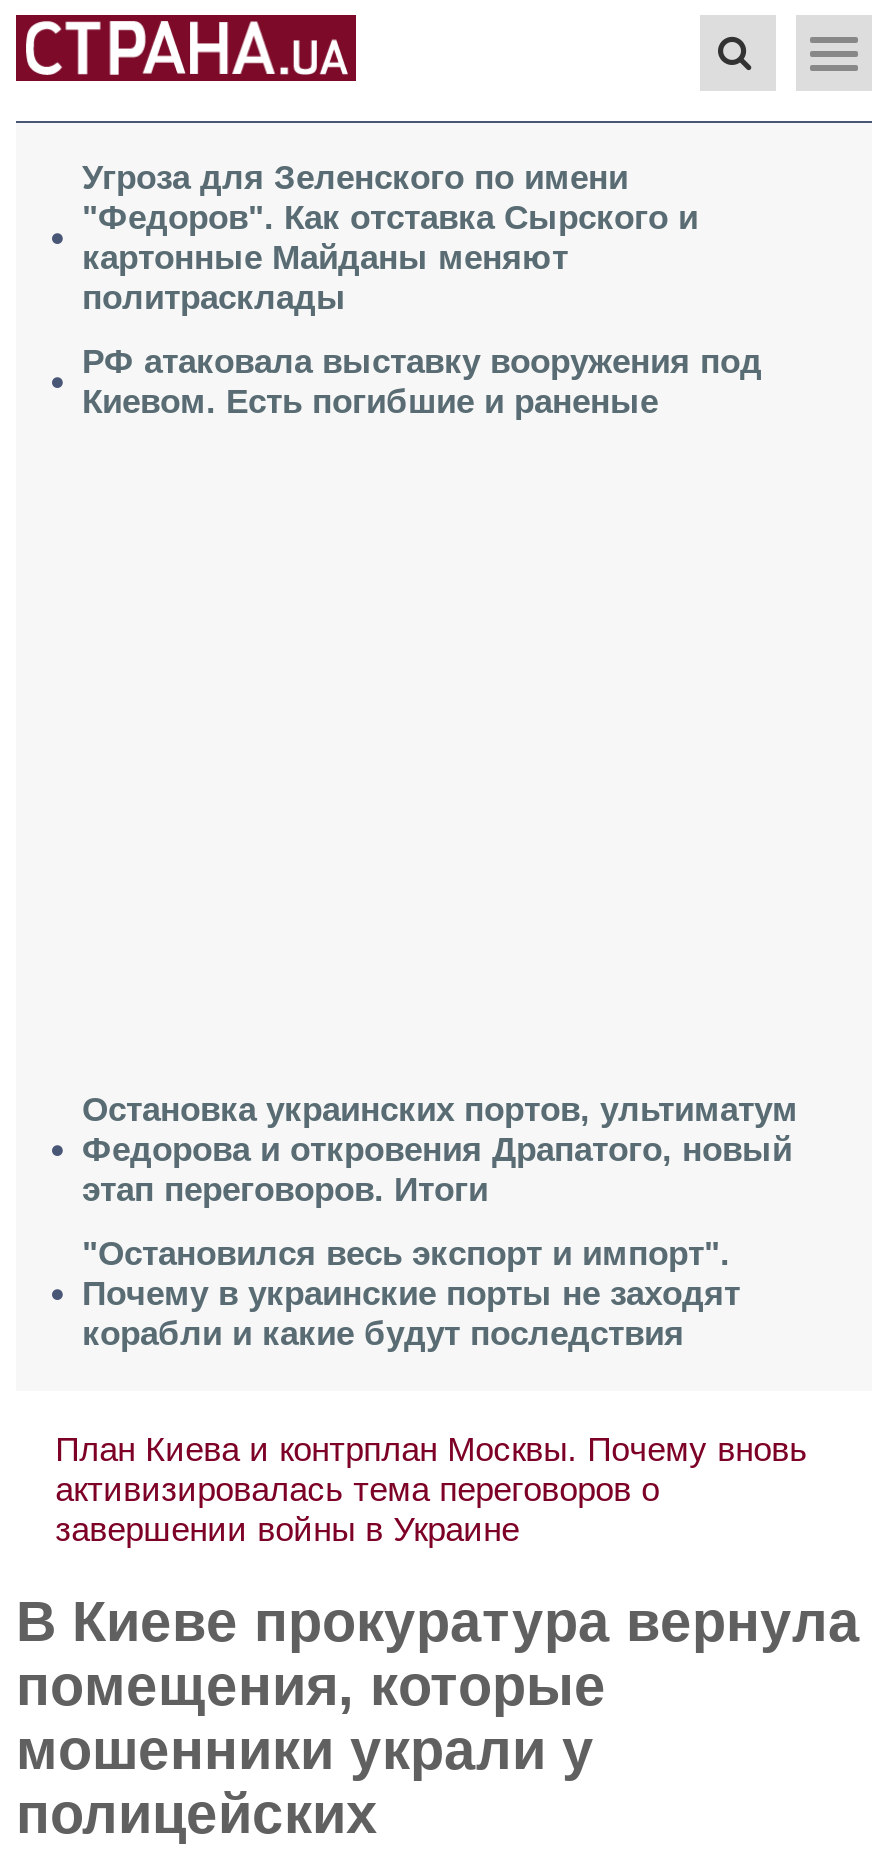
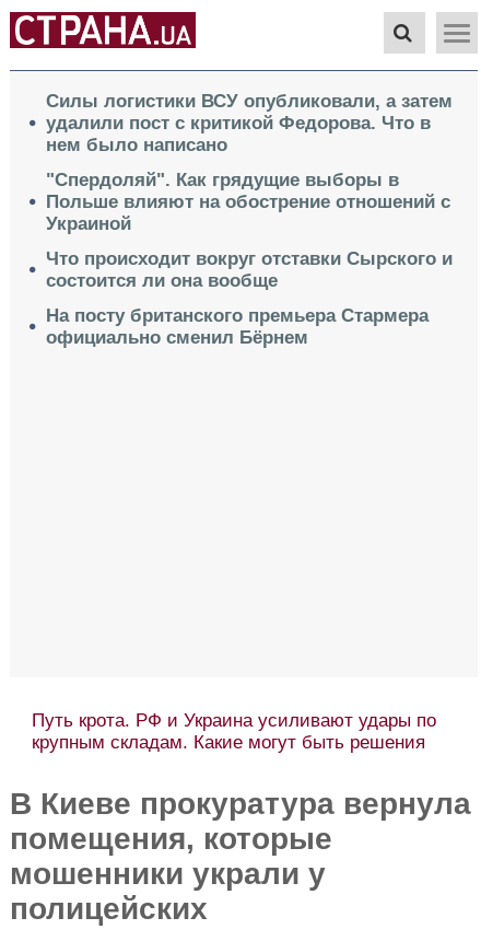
- Угроза для Зеленского по имени
- "Федоров". Как отставка Сырского и
- картонные Майданы меняют
- политрасклады
+ Силы логистики ВСУ опубликовали, а затем
+ удалили пост с критикой Федорова. Что в
+ нем было написано

- РФ атаковала выставку вооружения под
- Киевом. Есть погибшие и раненые
+ "Спердоляй". Как грядущие выборы в
+ Польше влияют на обострение отношений с
+ Украиной

- Остановка украинских портов, ультиматум
- Федорова и откровения Драпатого, новый
- этап переговоров. Итоги
+ Что происходит вокруг отставки Сырского и
+ состоится ли она вообще

- "Остановился весь экспорт и импорт".
- Почему в украинские порты не заходят
- корабли и какие будут последствия
+ На посту британского премьера Стармера
+ официально сменил Бёрнем

- План Киева и контрплан Москвы. Почему вновь
- активизировалась тема переговоров о
- завершении войны в Украине
+ Путь крота. РФ и Украина усиливают удары по
+ крупным складам. Какие могут быть решения
